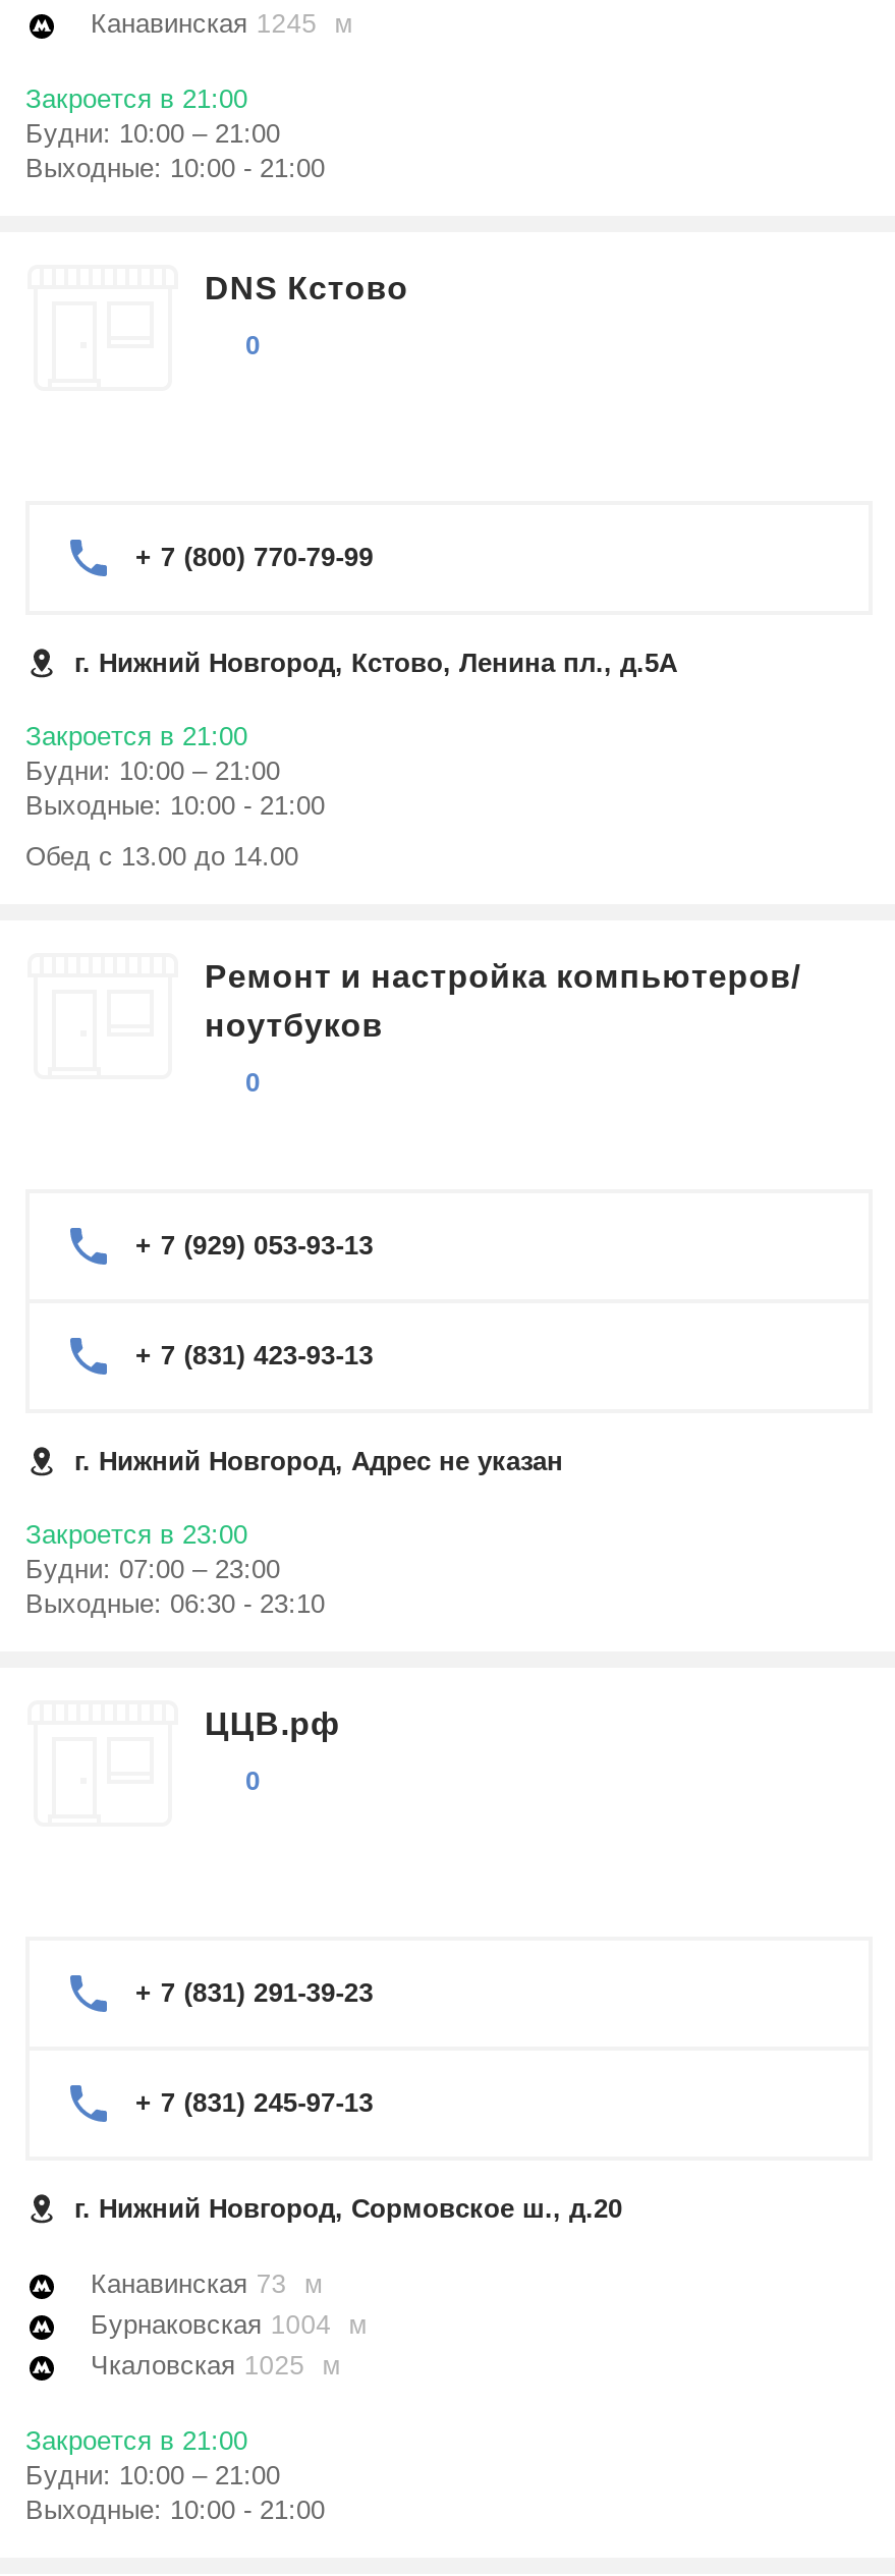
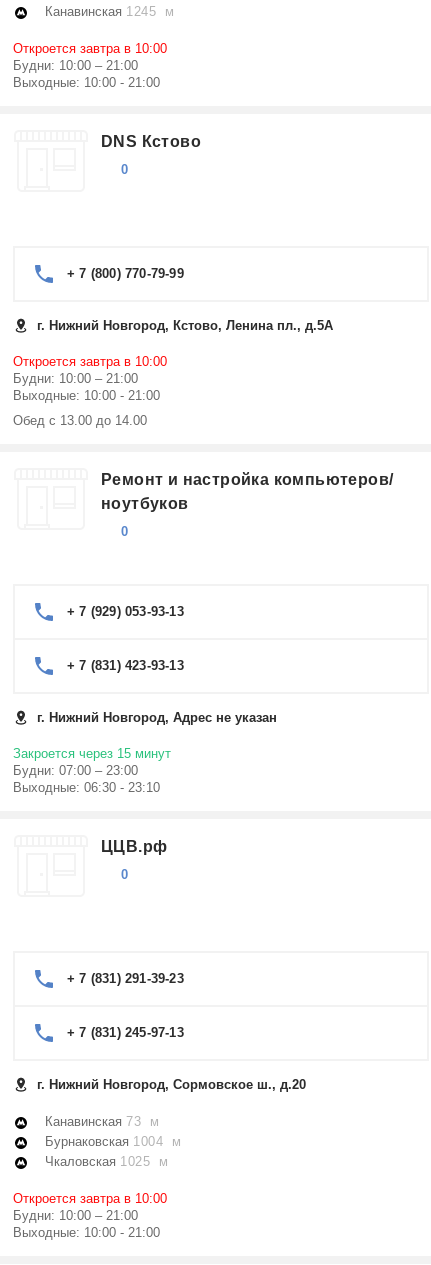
- Закроется в 21:00
+ Откроется завтра в 10:00

- Закроется в 21:00
+ Откроется завтра в 10:00

- Закроется в 23:00
+ Закроется через 15 минут

- Закроется в 21:00
+ Откроется завтра в 10:00
